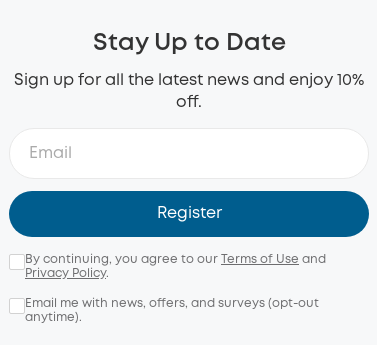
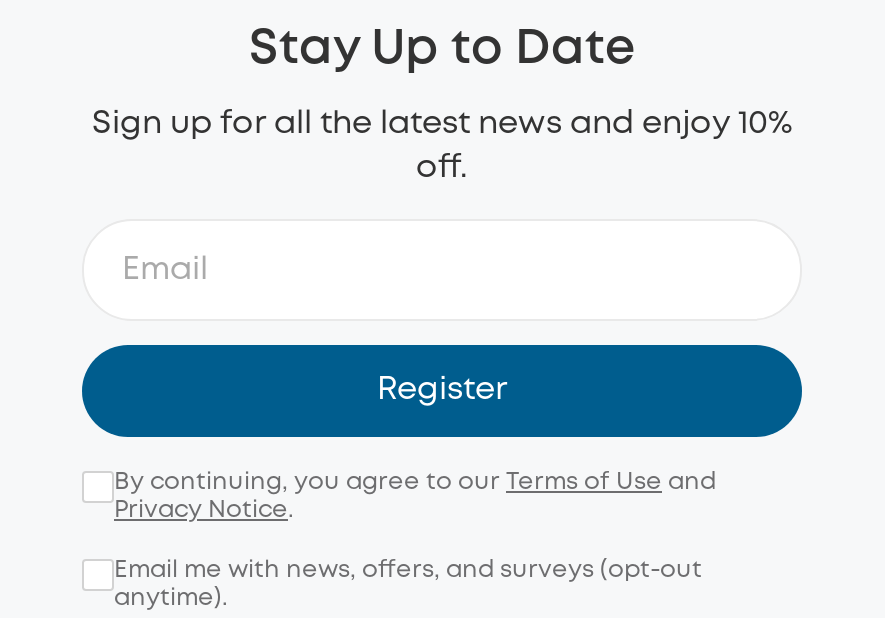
- Privacy Policy.
+ Privacy Notice.
